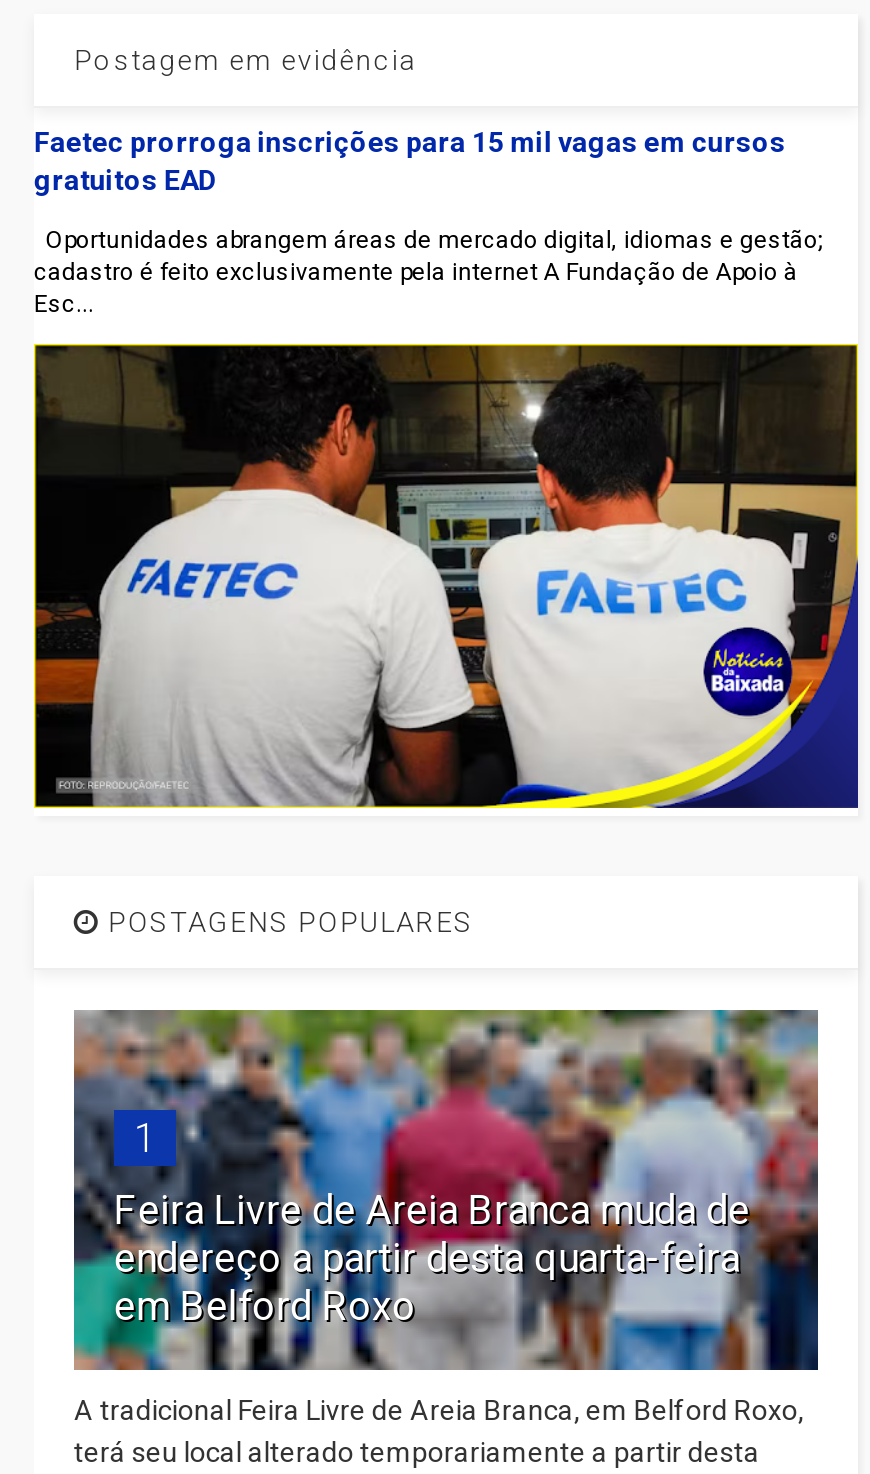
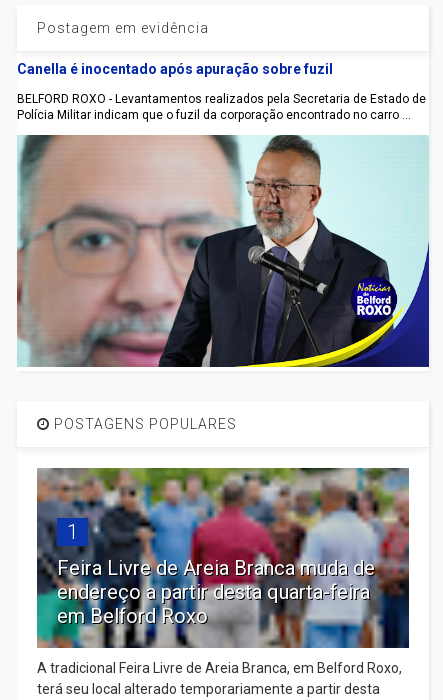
- Faetec prorroga inscrições para 15 mil vagas em cursos
- gratuitos EAD
+ Canella é inocentado após apuração sobre fuzil

- Oportunidades abrangem áreas de mercado digital, idiomas e gestão;
- cadastro é feito exclusivamente pela internet A Fundação de Apoio à
- Esc...
+ BELFORD ROXO - Levantamentos realizados pela Secretaria de Estado de
+ Polícia Militar indicam que o fuzil da corporação encontrado no carro ...

- [image]
+ [image]
